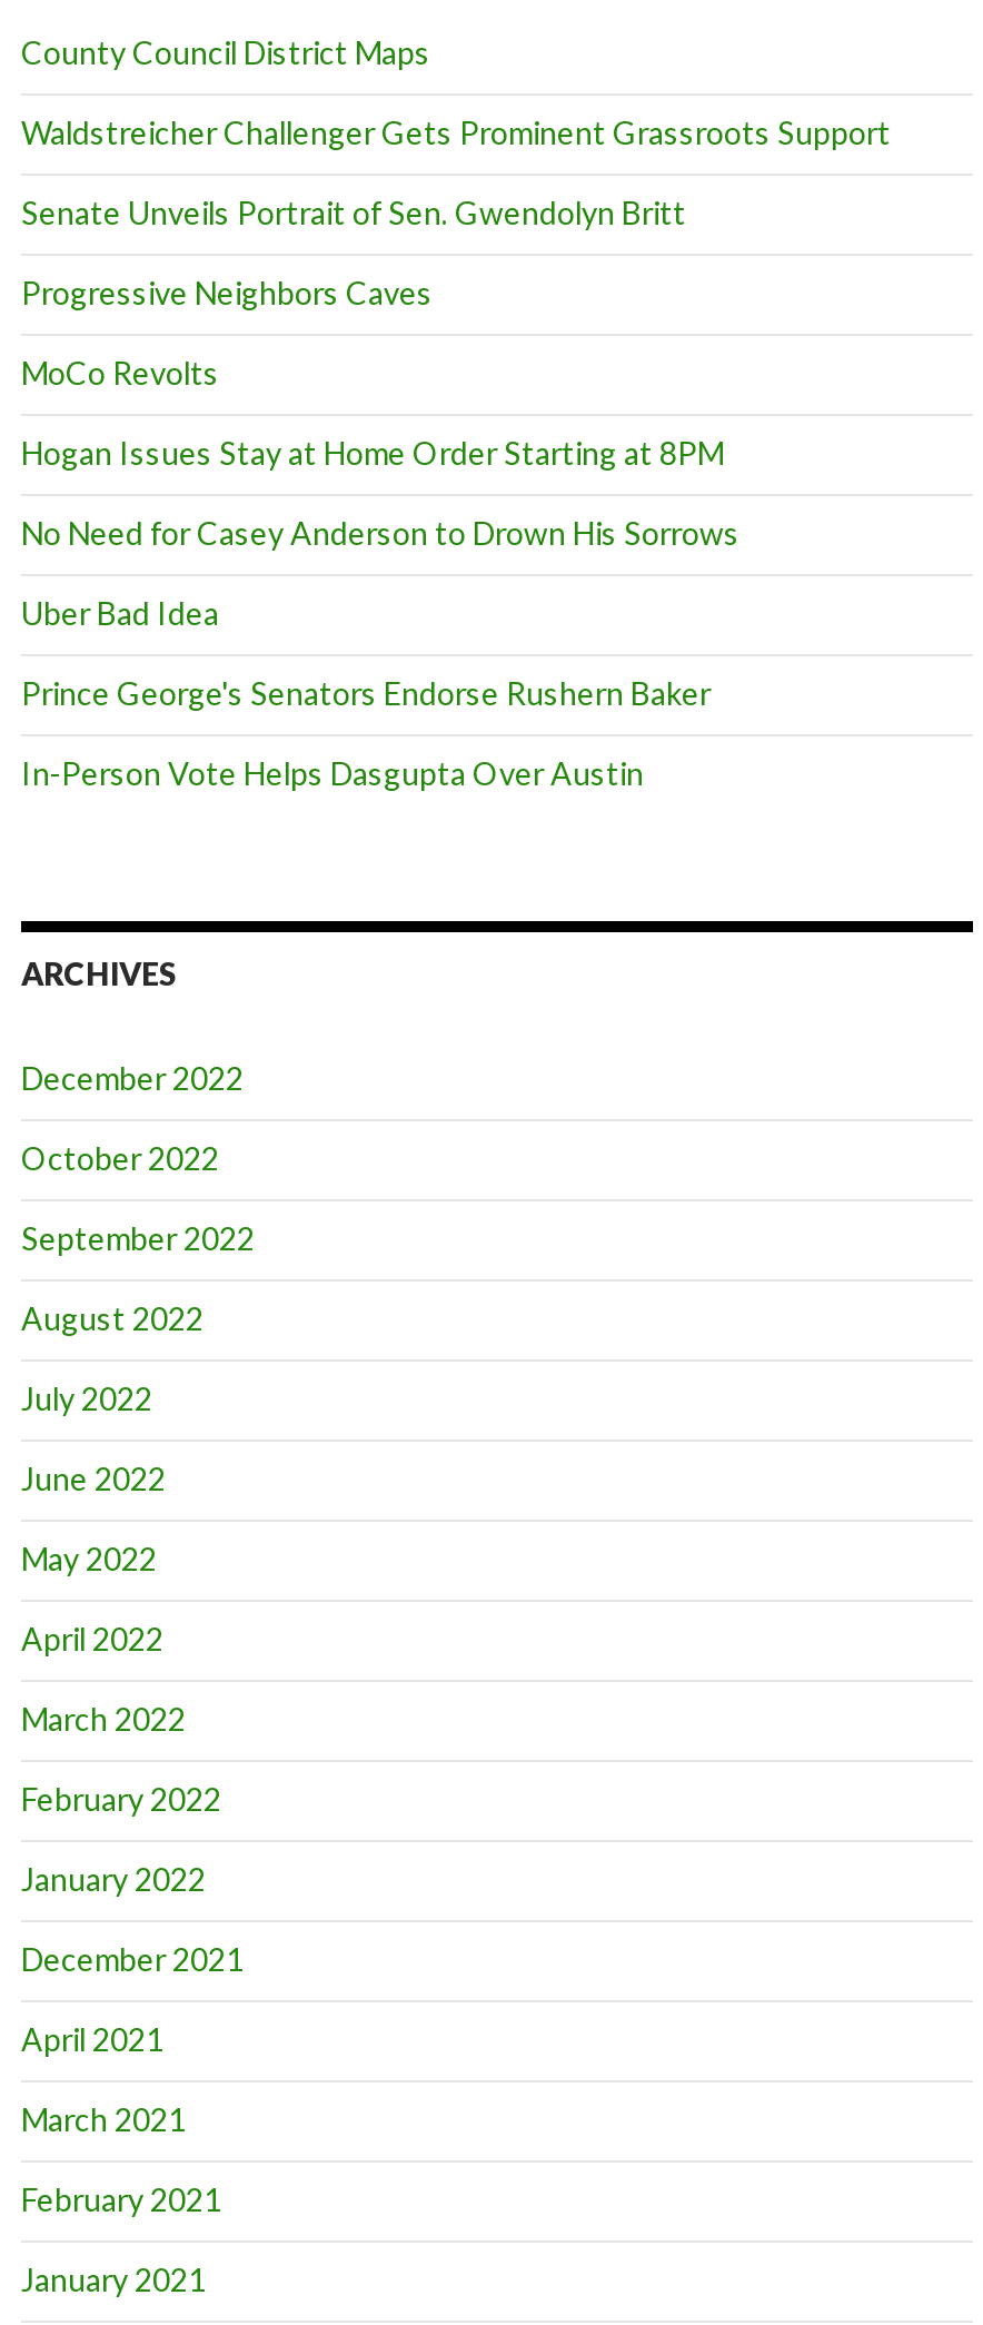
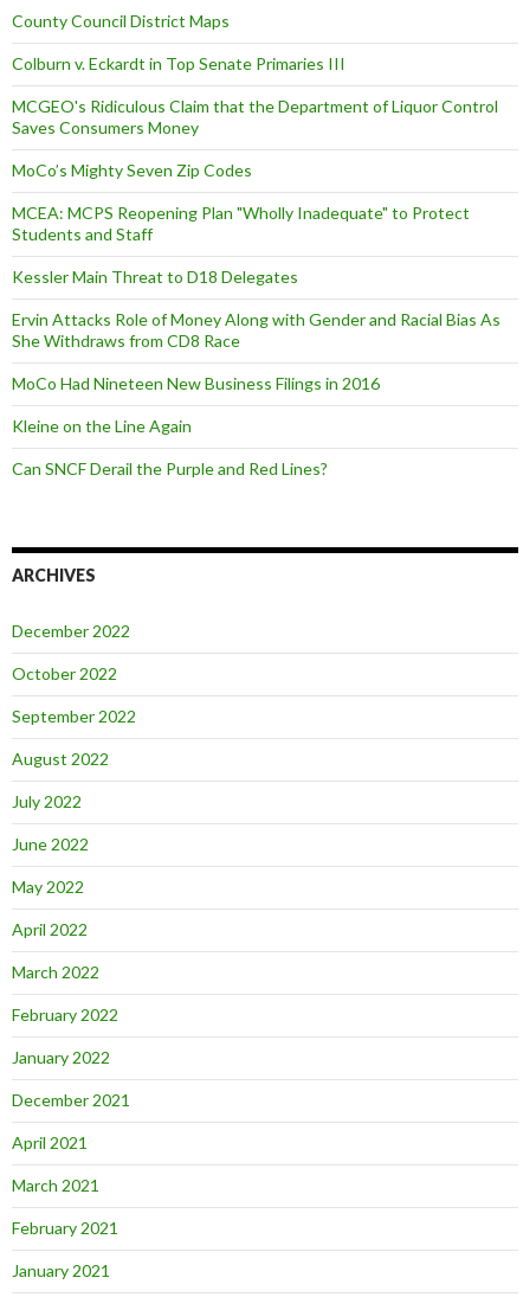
- Waldstreicher Challenger Gets Prominent Grassroots Support
+ Colburn v. Eckardt in Top Senate Primaries III

- Senate Unveils Portrait of Sen. Gwendolyn Britt
+ MCGEO's Ridiculous Claim that the Department of Liquor Control
+ Saves Consumers Money

- Progressive Neighbors Caves
+ MoCo’s Mighty Seven Zip Codes

- MoCo Revolts
+ MCEA: MCPS Reopening Plan "Wholly Inadequate" to Protect
+ Students and Staff

- Hogan Issues Stay at Home Order Starting at 8PM
+ Kessler Main Threat to D18 Delegates

- No Need for Casey Anderson to Drown His Sorrows
+ Ervin Attacks Role of Money Along with Gender and Racial Bias As
+ She Withdraws from CD8 Race

- Uber Bad Idea
+ MoCo Had Nineteen New Business Filings in 2016

- Prince George's Senators Endorse Rushern Baker
+ Kleine on the Line Again

- In-Person Vote Helps Dasgupta Over Austin
+ Can SNCF Derail the Purple and Red Lines?
